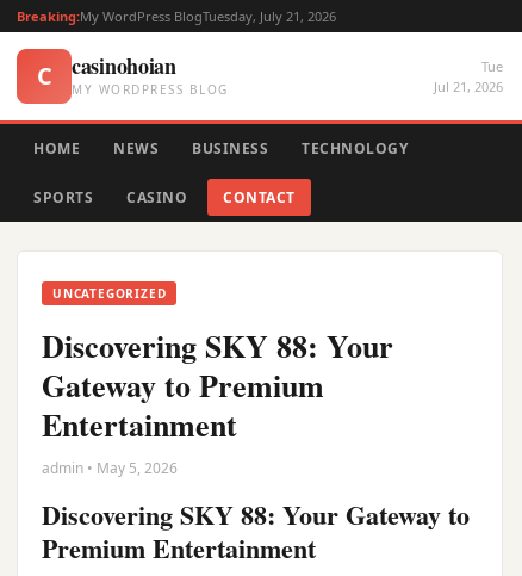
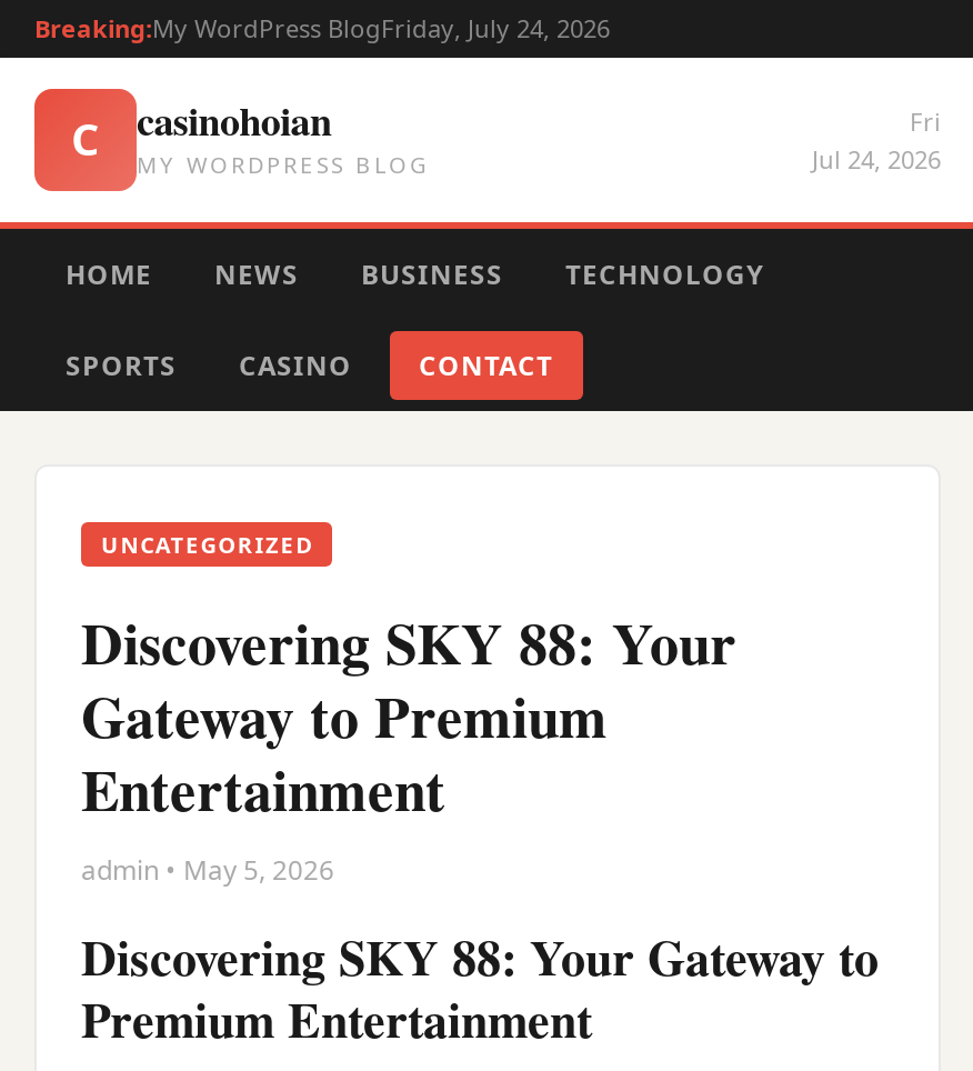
- Breaking:My WordPress BlogTuesday, July 21, 2026
+ Breaking:My WordPress BlogFriday, July 24, 2026

- Tue
- Jul 21, 2026
+ Fri
+ Jul 24, 2026
